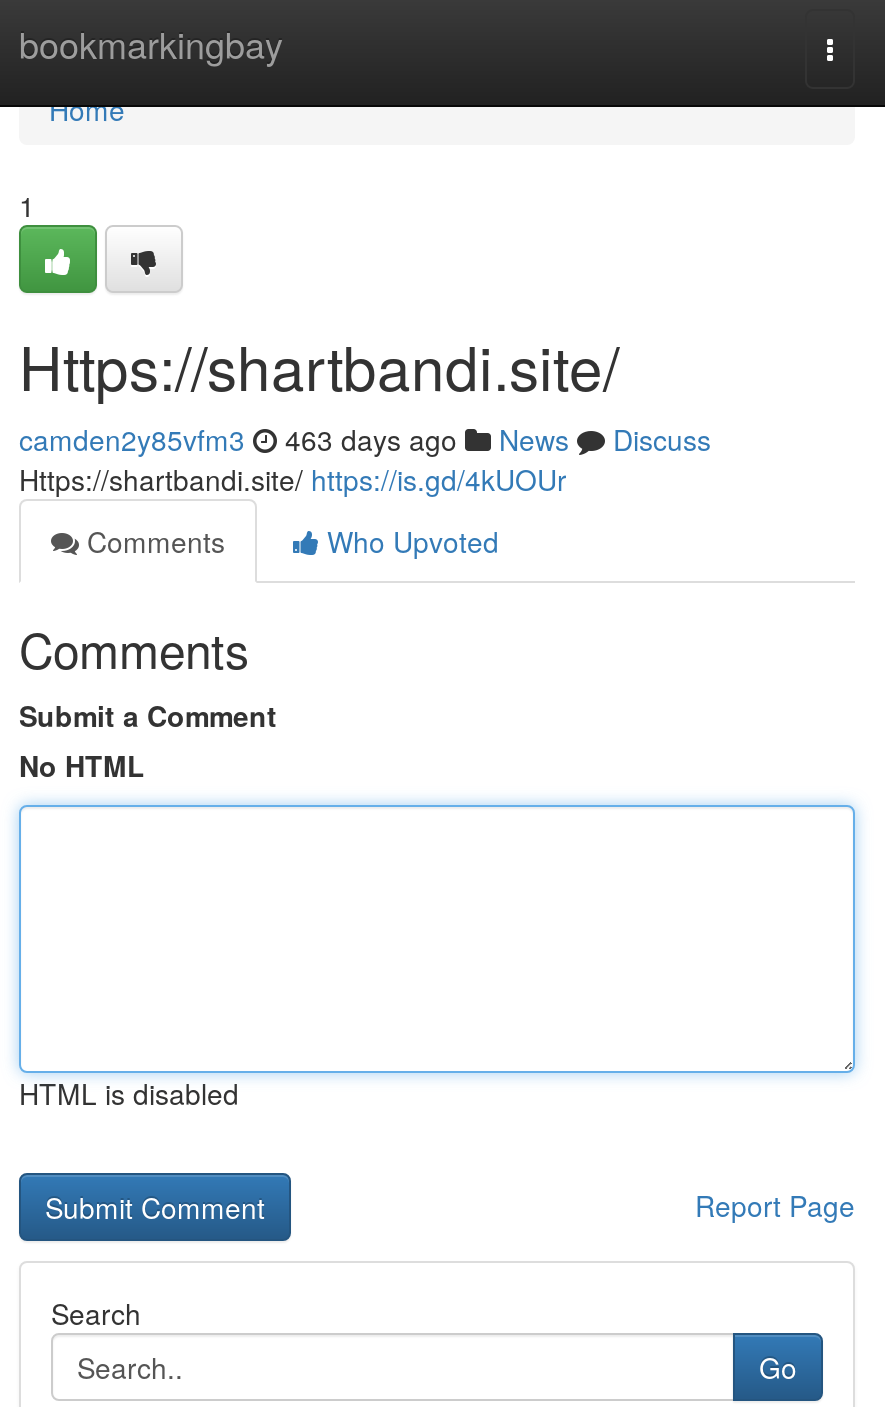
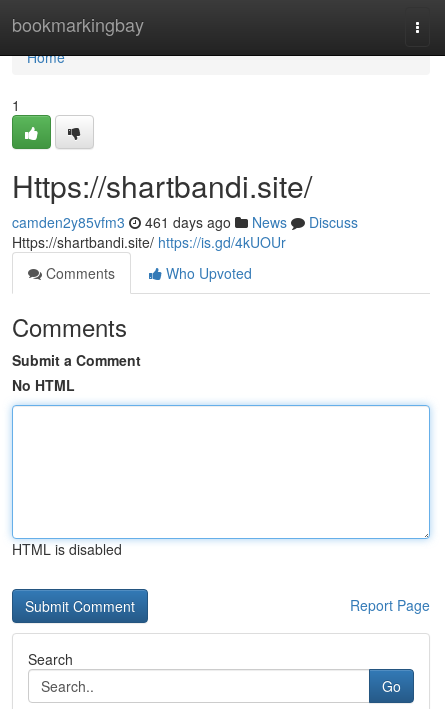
- camden2y85vfm3 463 days ago News Discuss
+ camden2y85vfm3 461 days ago News Discuss
